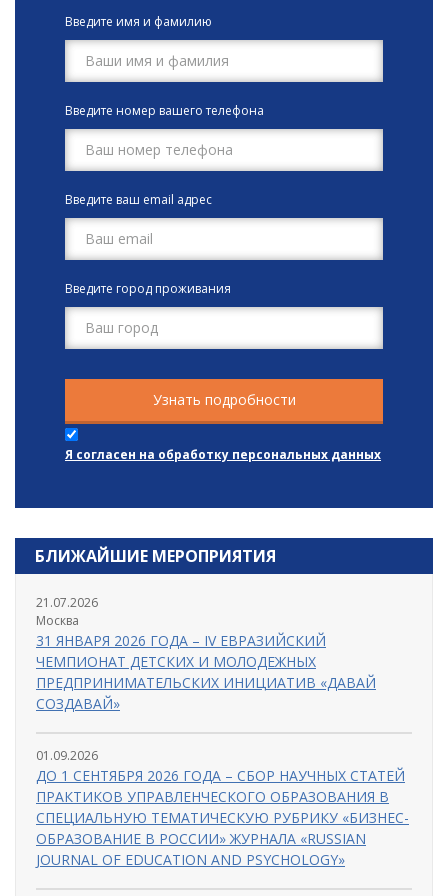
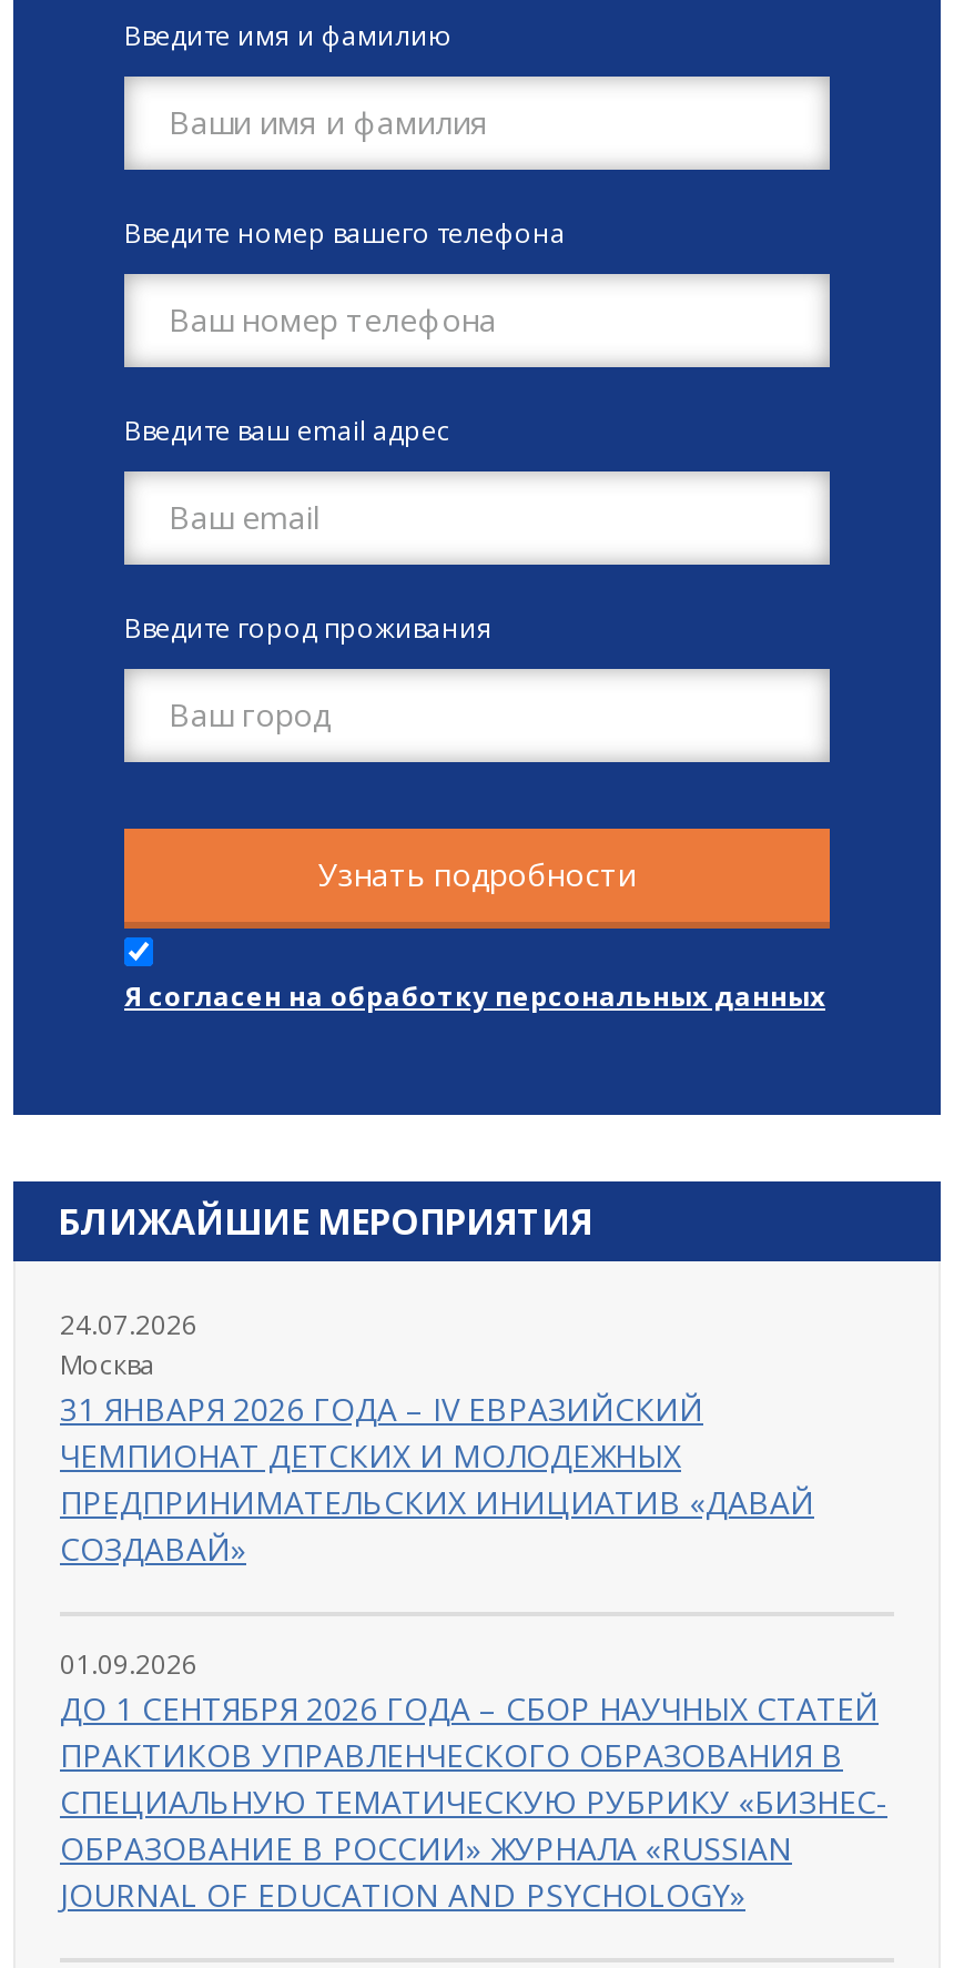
- 21.07.2026
+ 24.07.2026
